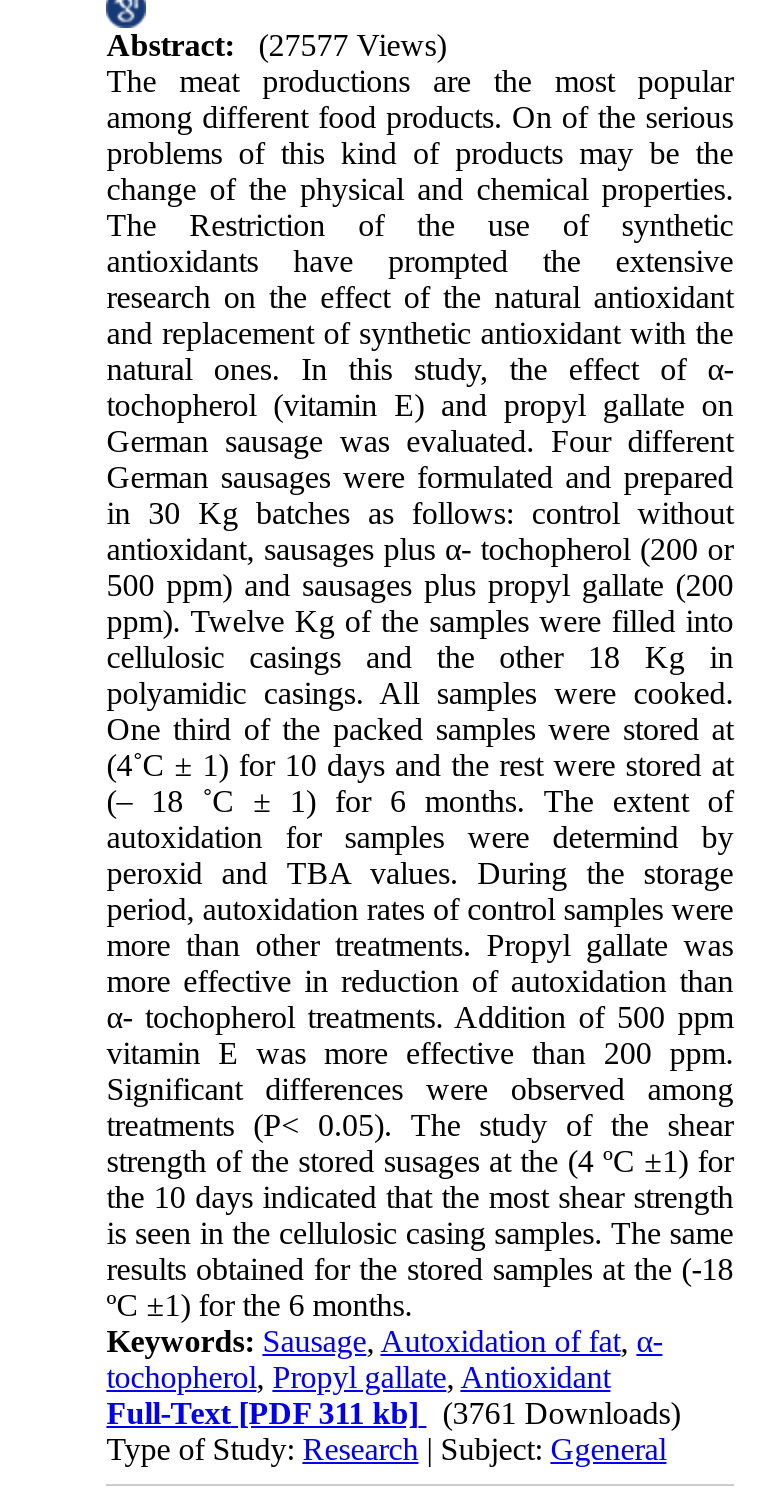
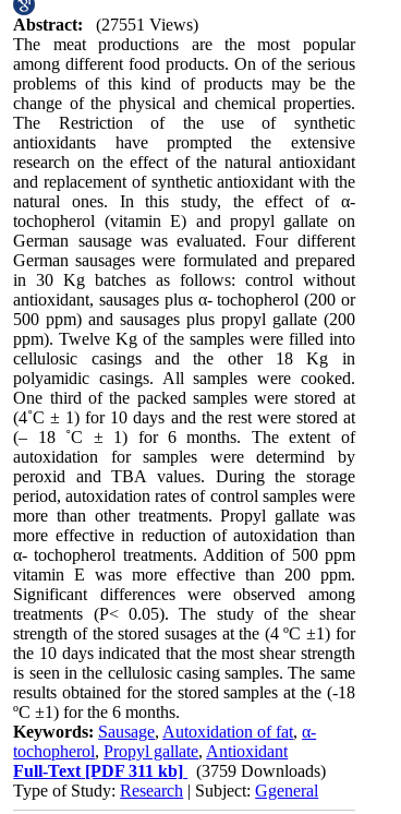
- Abstract: (27577 Views)
+ Abstract: (27551 Views)

- Full-Text [PDF 311 kb] (3761 Downloads)
+ Full-Text [PDF 311 kb] (3759 Downloads)
